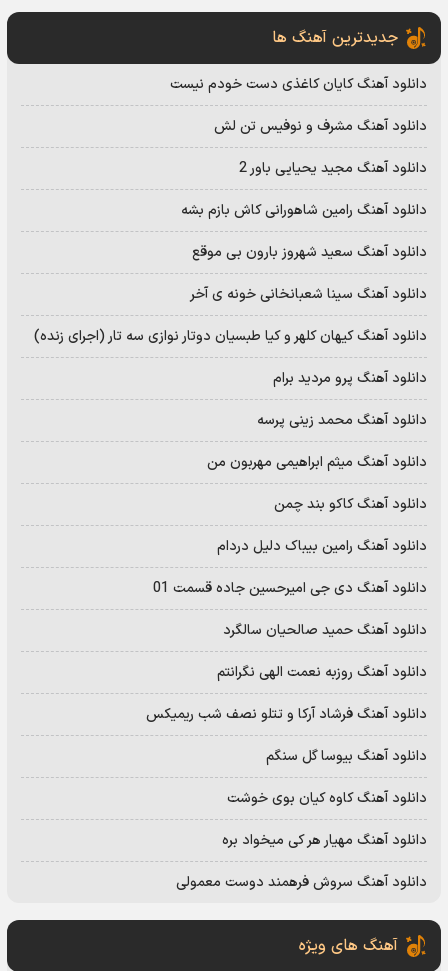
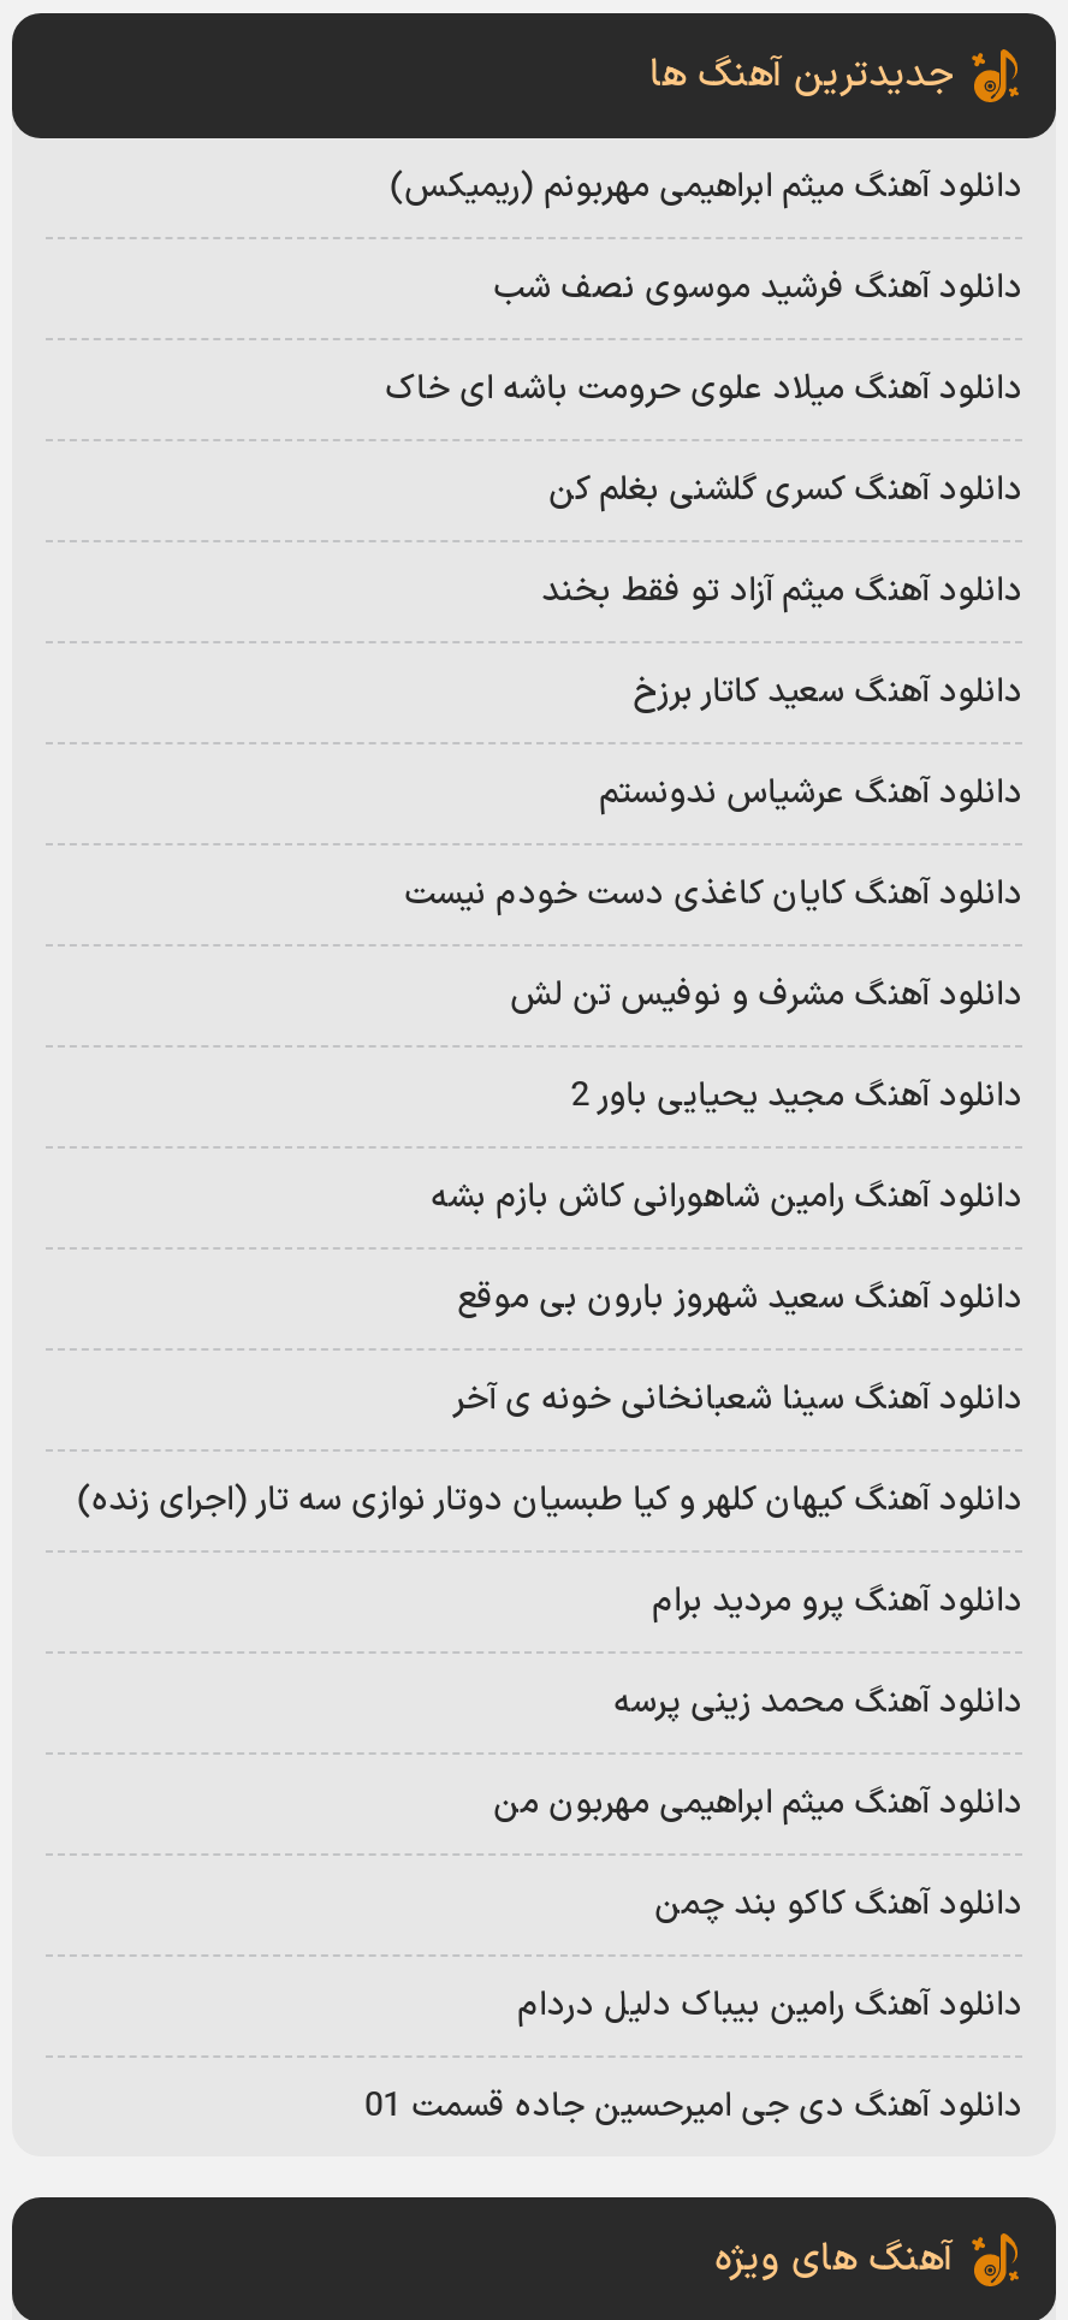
+ دانلود آهنگ میثم ابراهیمی مهربونم (ریمیکس)
+ دانلود آهنگ فرشید موسوی نصف شب
+ دانلود آهنگ میلاد علوی حرومت باشه ای خاک
+ دانلود آهنگ کسری گلشنی بغلم کن
+ دانلود آهنگ میثم آزاد تو فقط بخند
+ دانلود آهنگ سعید کاتار برزخ
+ دانلود آهنگ عرشیاس ندونستم

moved down: دانلود آهنگ کایان کاغذی دست خودم نیست | دانلود آهنگ مشرف و نوفیس تن لش | دانلود آهنگ مجید یحیایی باور 2 | ... | دانلود آهنگ کاکو بند چمن | دانلود آهنگ رامین بیباک دلیل دردام

- دانلود آهنگ حمید صالحیان سالگرد
- دانلود آهنگ روزبه نعمت الهی نگرانتم
- دانلود آهنگ فرشاد آرکا و تتلو نصف شب ریمیکس
- دانلود آهنگ بیوسا گل سنگم
- دانلود آهنگ کاوه کیان بوی خوشت
- دانلود آهنگ مهیار هر کی میخواد بره
- دانلود آهنگ سروش فرهمند دوست معمولی
